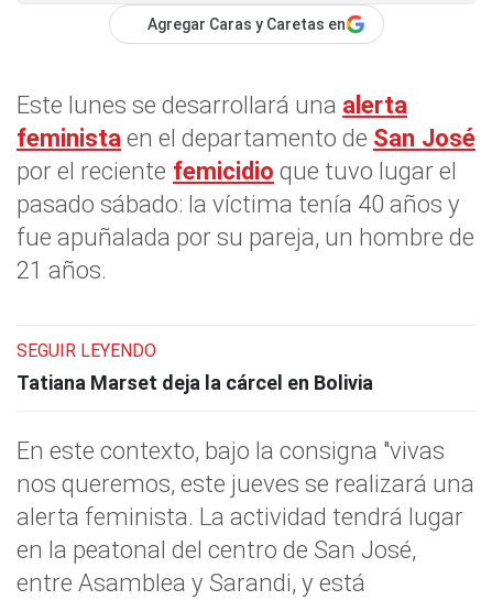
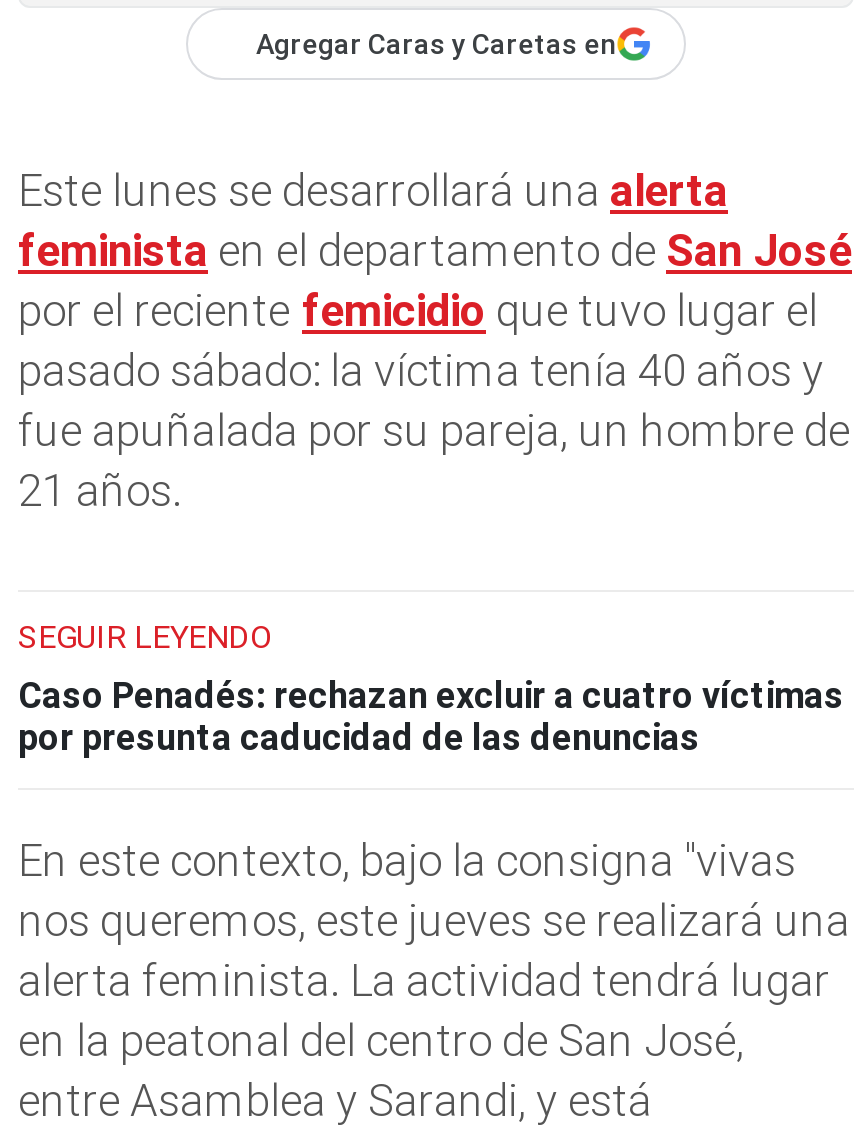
- Tatiana Marset deja la cárcel en Bolivia
+ Caso Penadés: rechazan excluir a cuatro víctimas
+ por presunta caducidad de las denuncias
